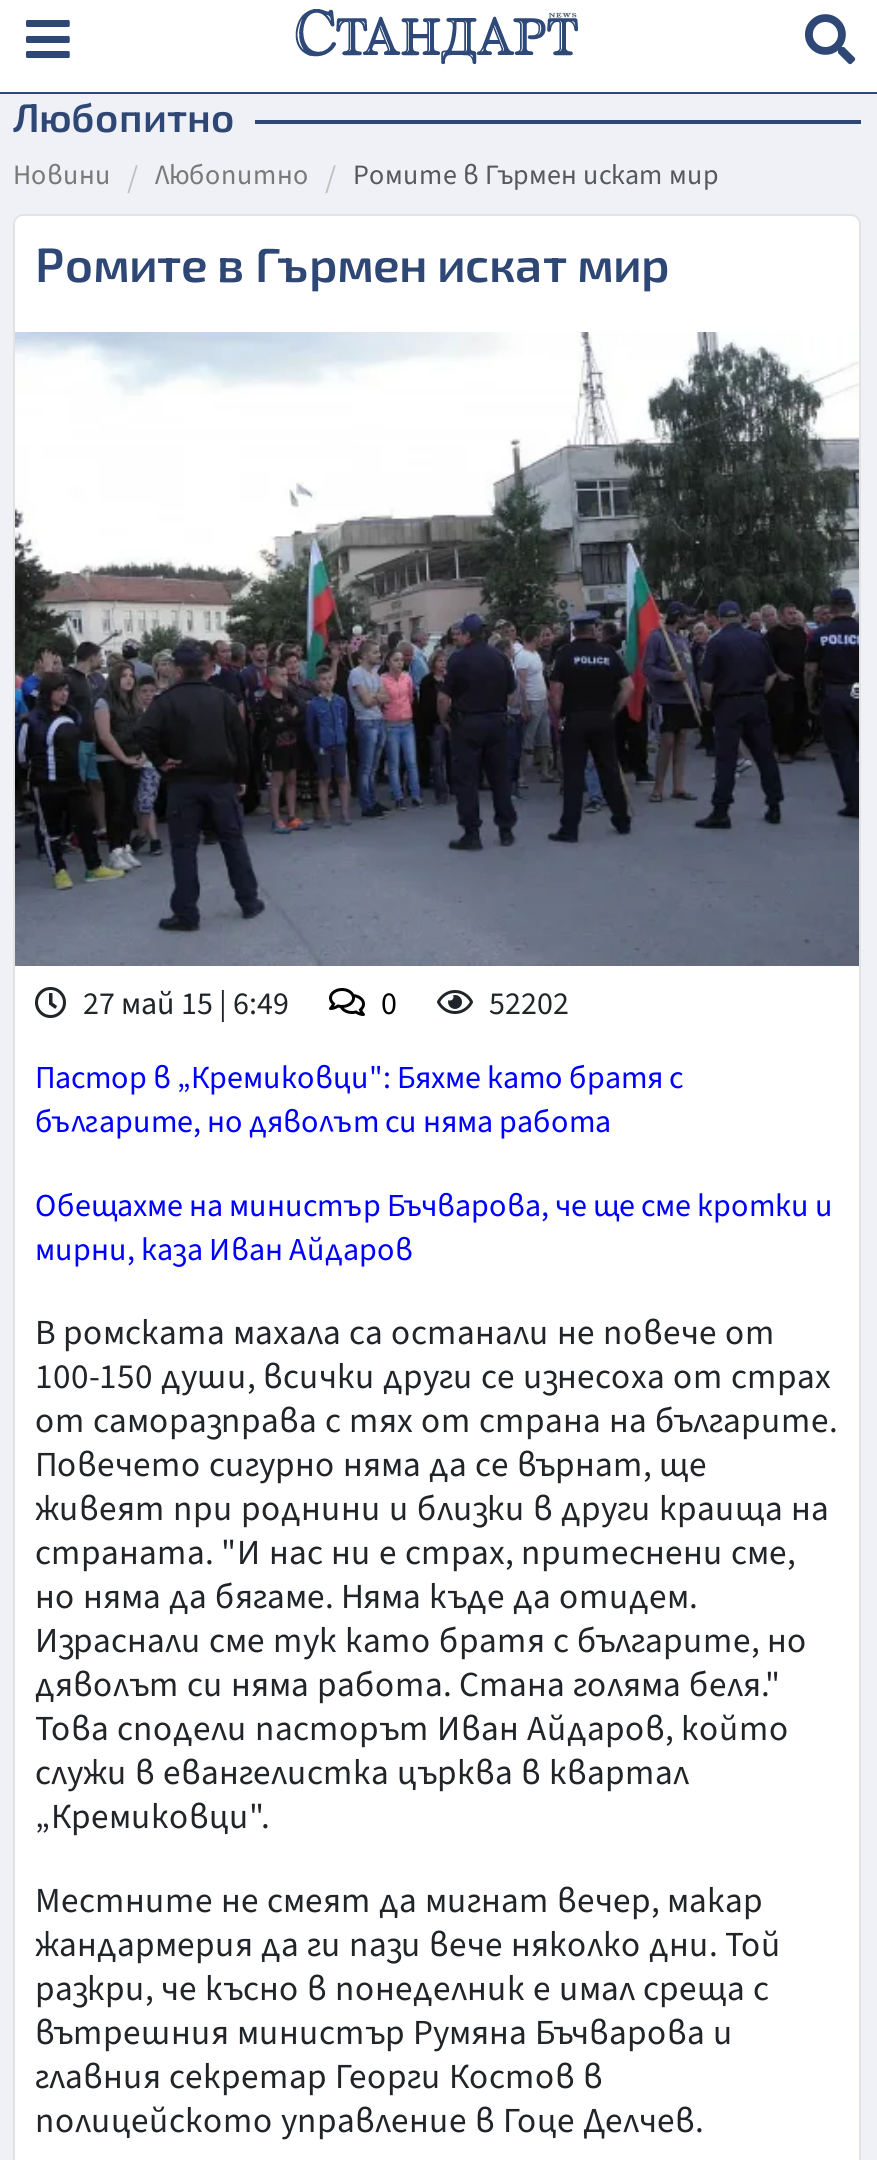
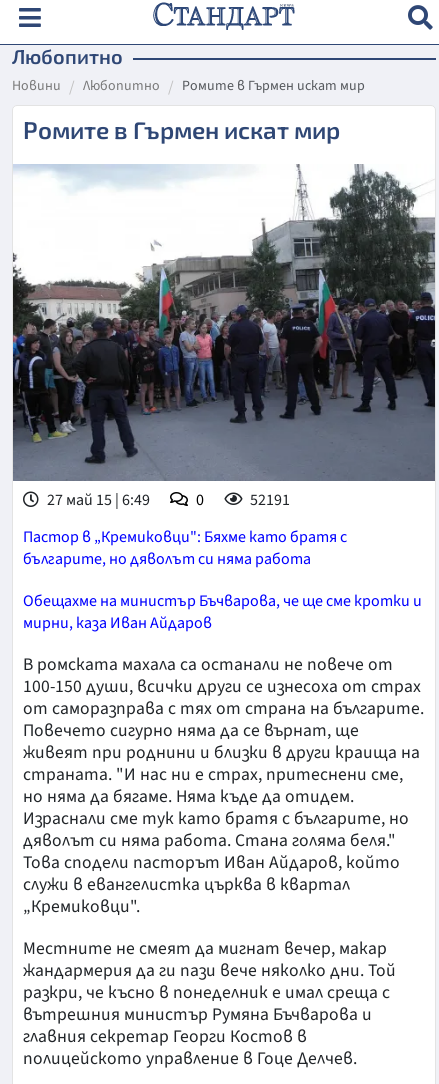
- 52202
+ 52191
